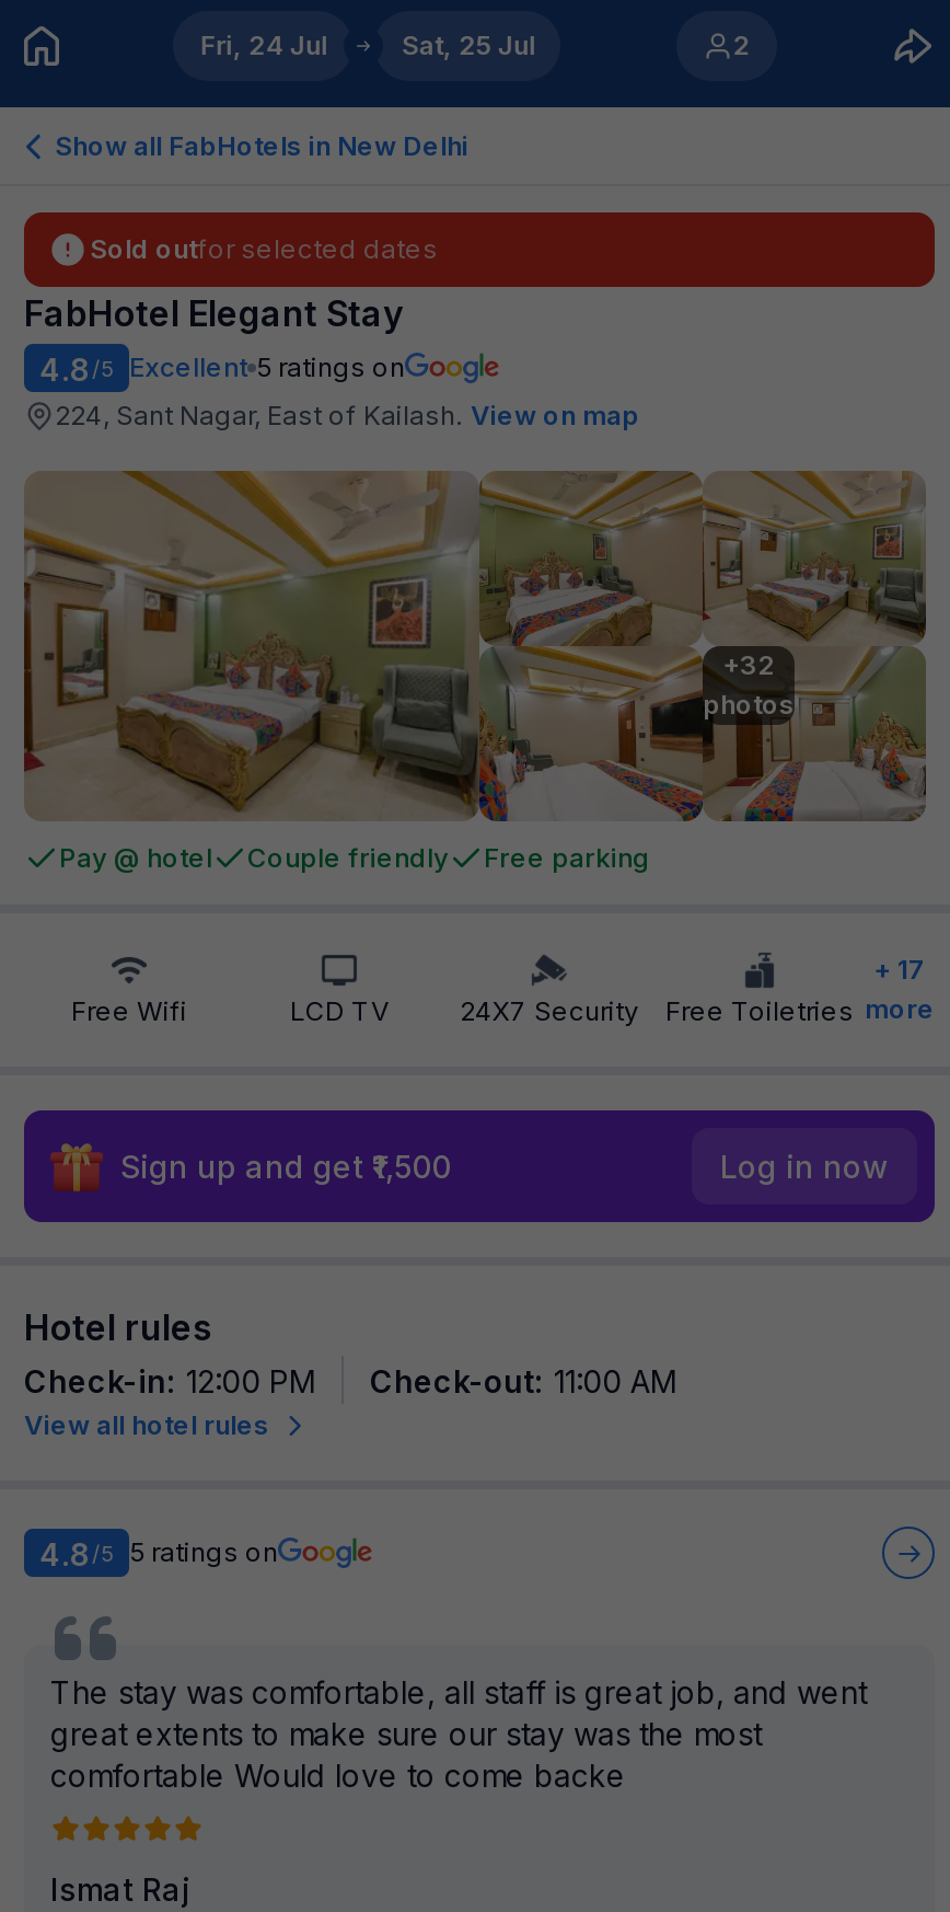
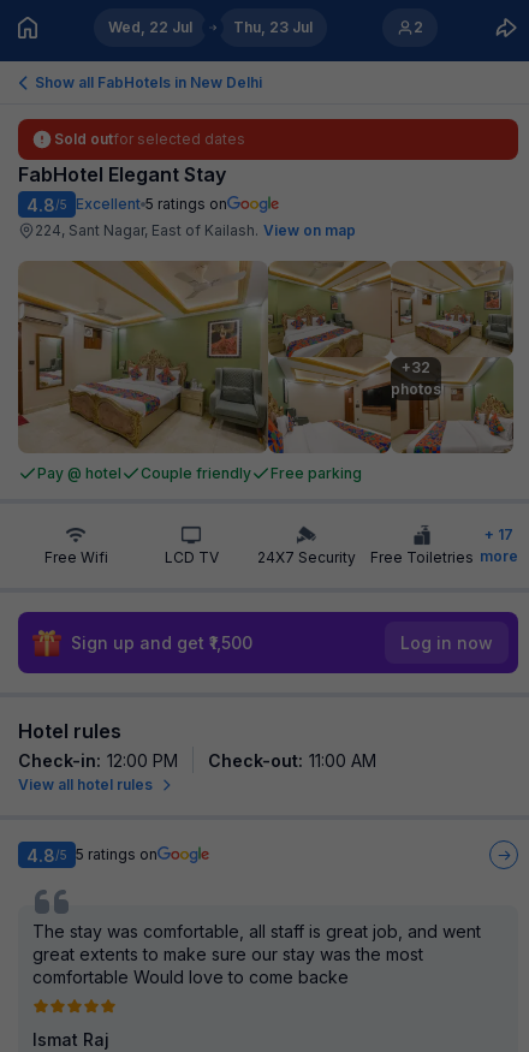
- Fri, 24 Jul
+ Wed, 22 Jul

- Sat, 25 Jul
+ Thu, 23 Jul
